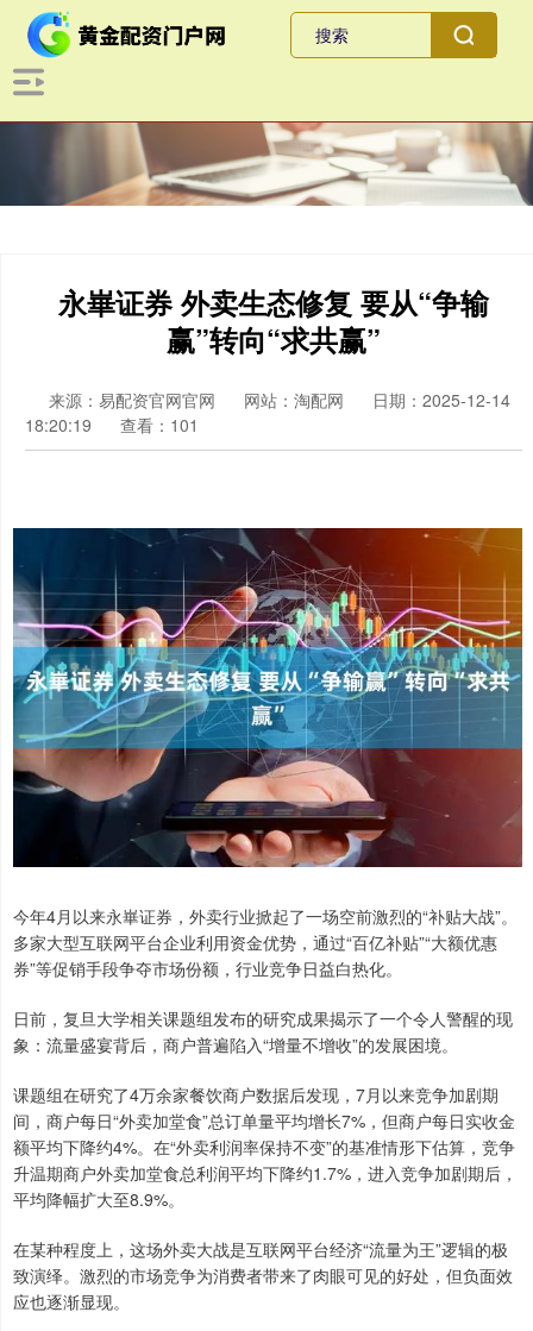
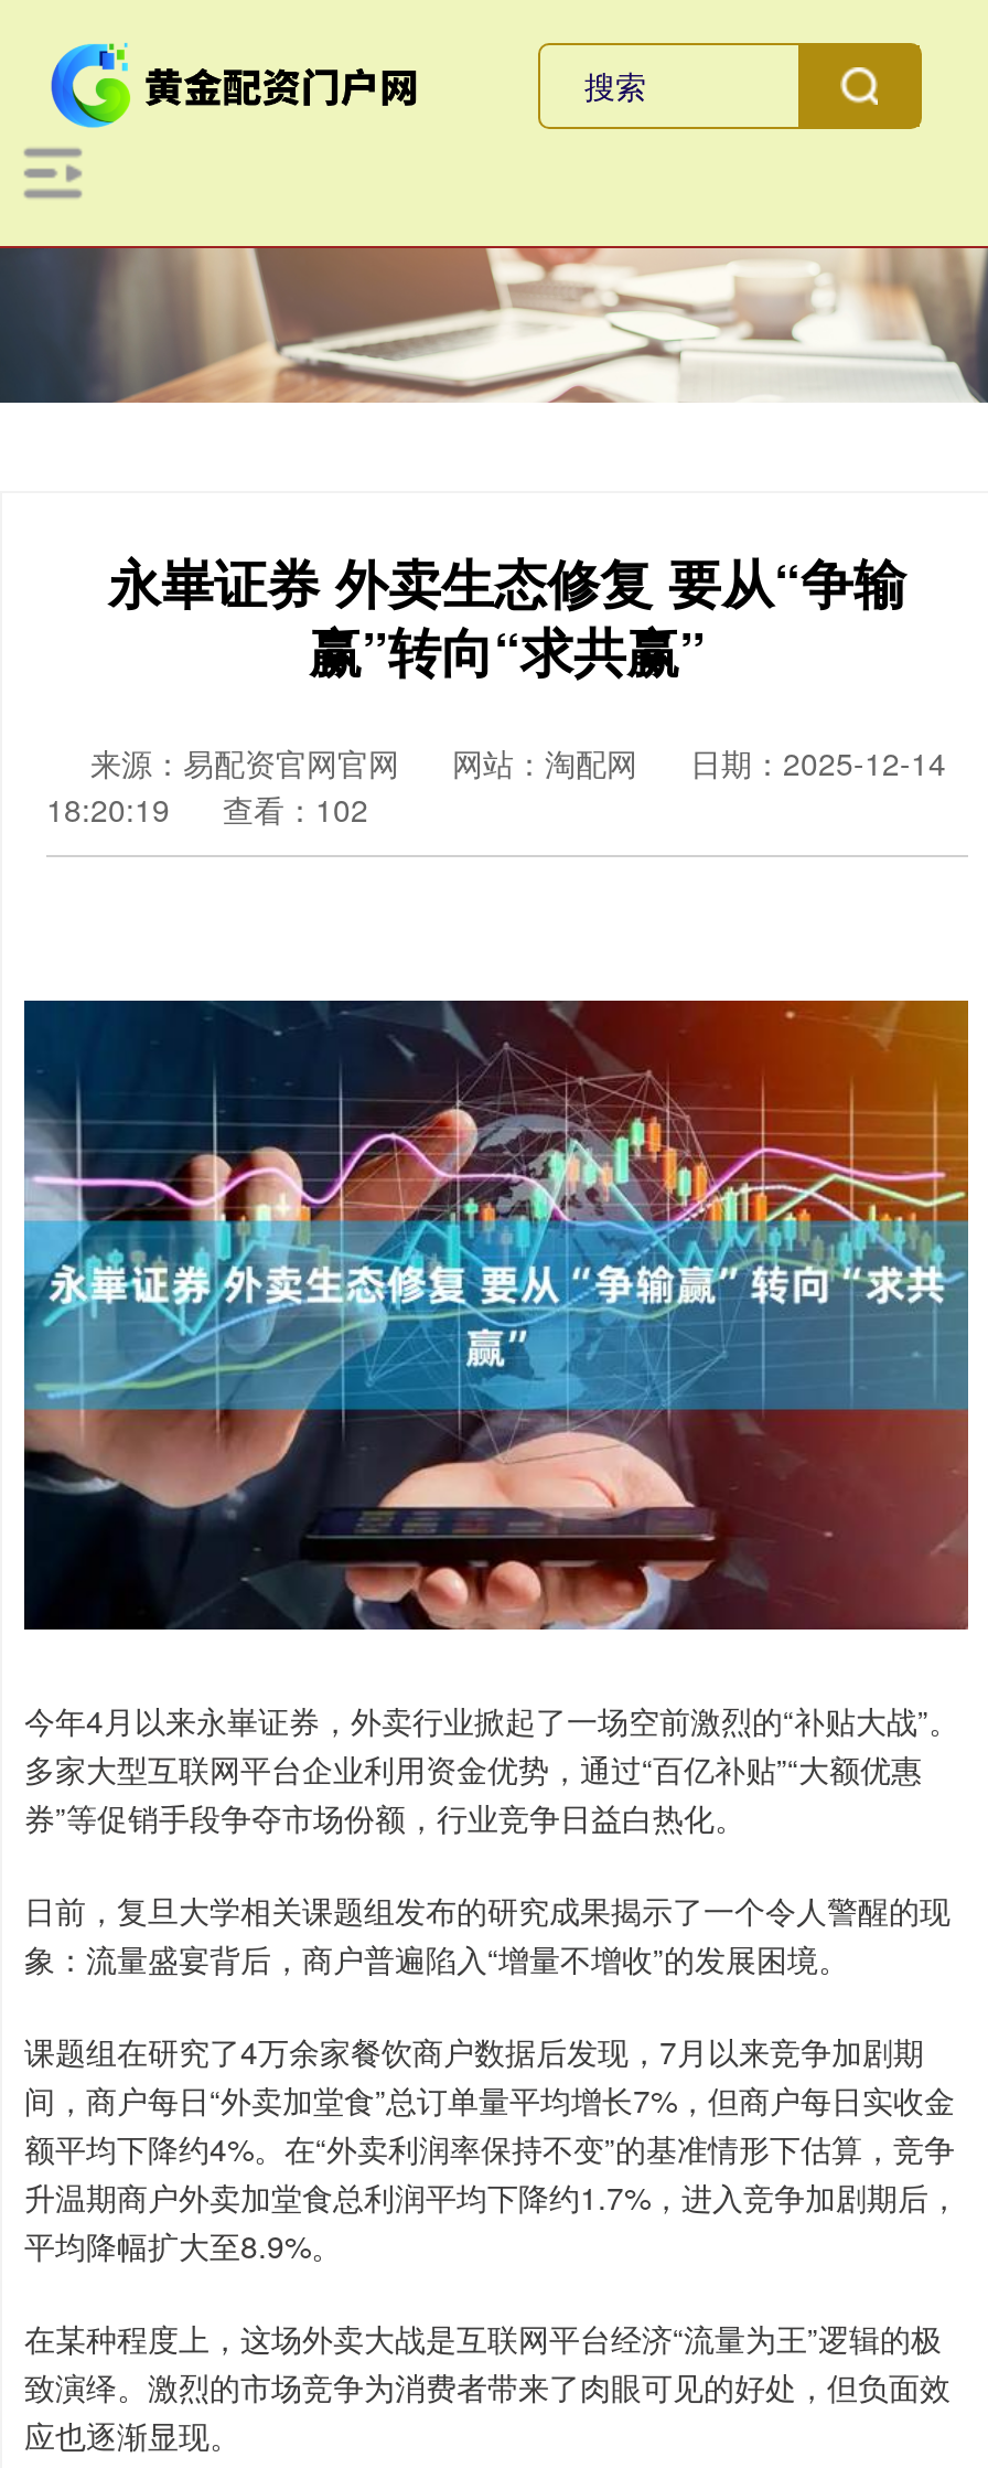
- 18:20:19 查看：101
+ 18:20:19 查看：102
